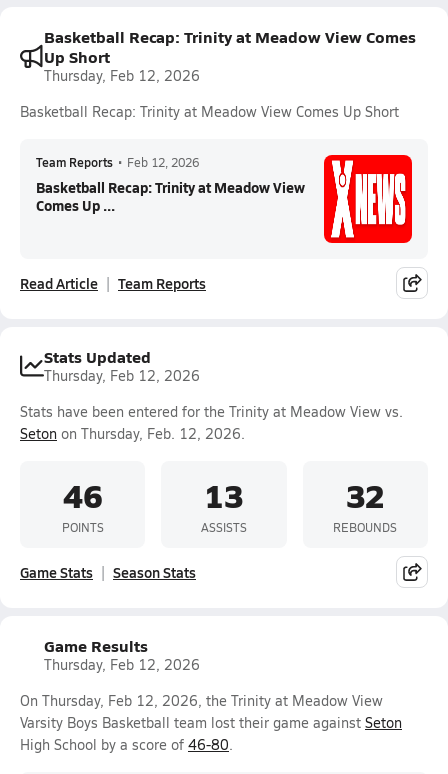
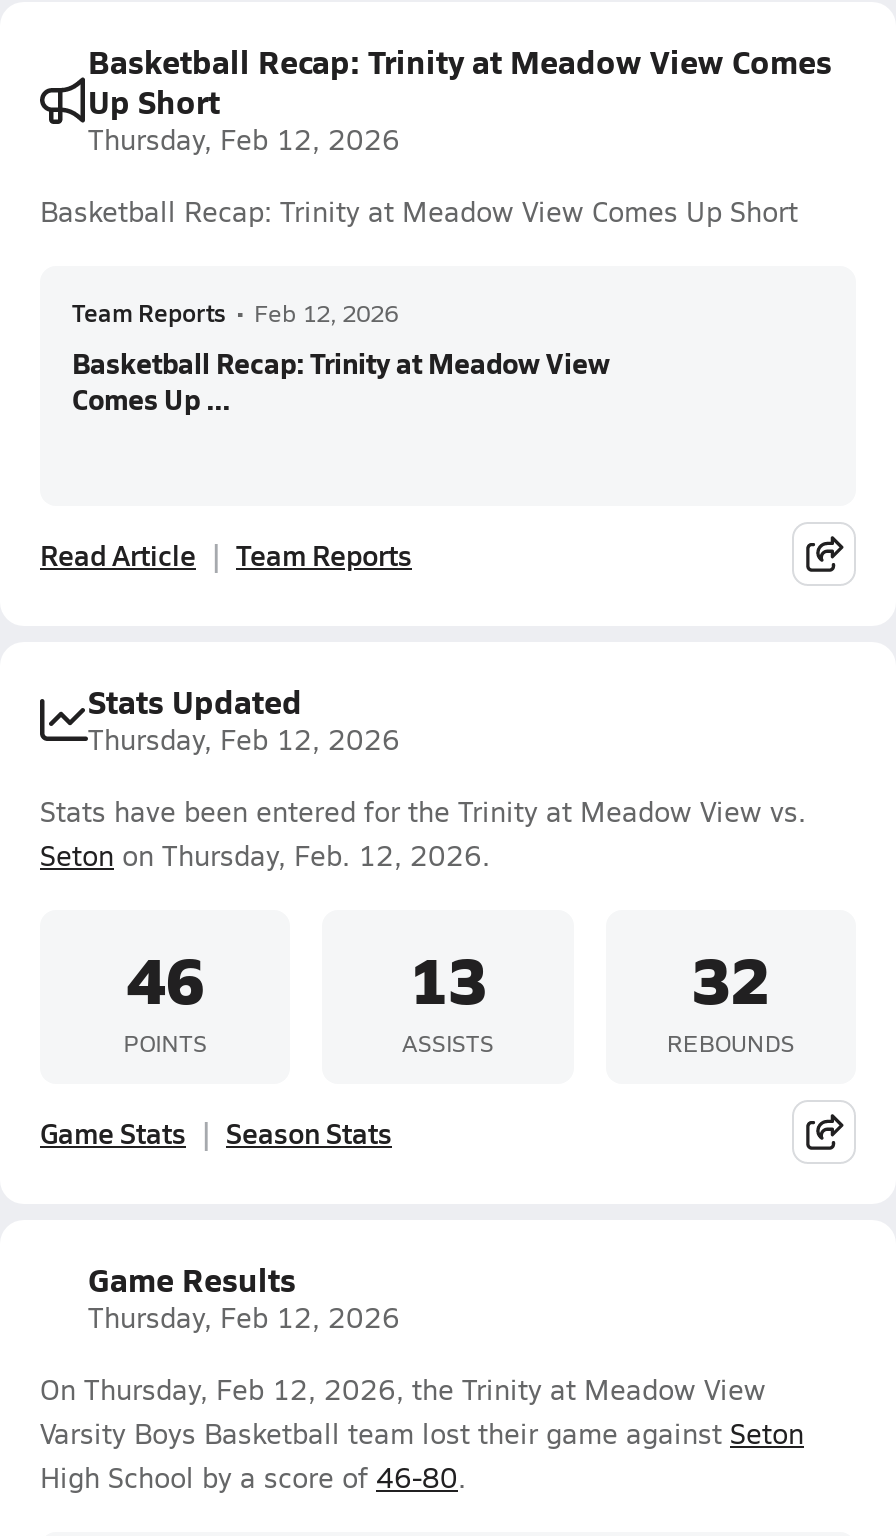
- [image]
